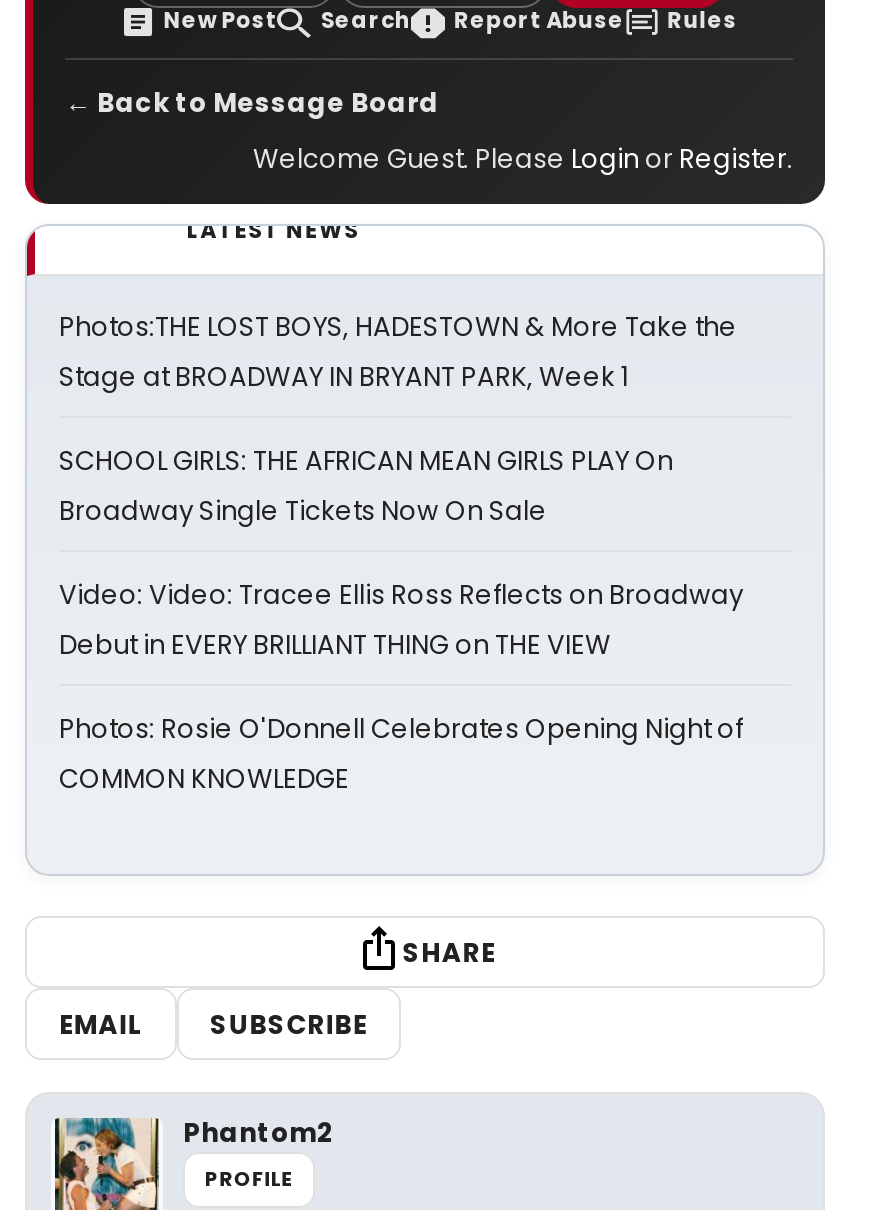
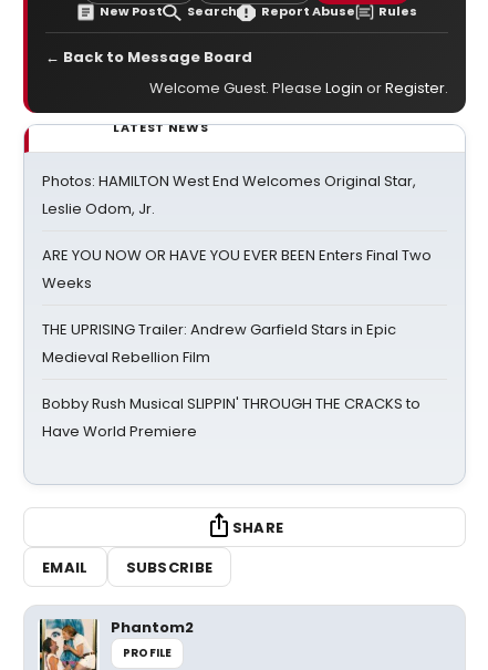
- Photos:THE LOST BOYS, HADESTOWN & More Take the
- Stage at BROADWAY IN BRYANT PARK, Week 1
+ Photos: HAMILTON West End Welcomes Original Star,
+ Leslie Odom, Jr.

- SCHOOL GIRLS: THE AFRICAN MEAN GIRLS PLAY On
- Broadway Single Tickets Now On Sale
+ ARE YOU NOW OR HAVE YOU EVER BEEN Enters Final Two
+ Weeks

- Video: Video: Tracee Ellis Ross Reflects on Broadway
- Debut in EVERY BRILLIANT THING on THE VIEW
+ THE UPRISING Trailer: Andrew Garfield Stars in Epic
+ Medieval Rebellion Film

- Photos: Rosie O'Donnell Celebrates Opening Night of
- COMMON KNOWLEDGE
+ Bobby Rush Musical SLIPPIN' THROUGH THE CRACKS to
+ Have World Premiere
